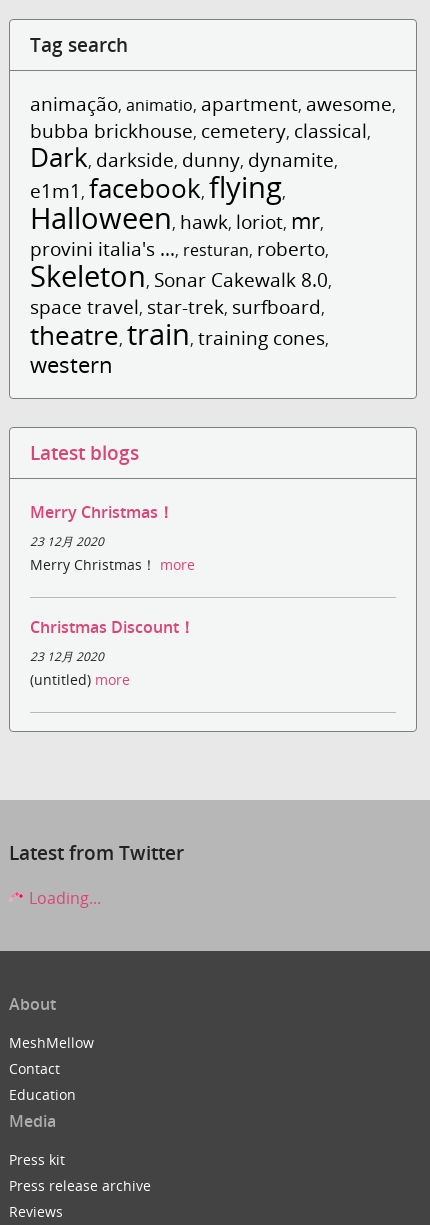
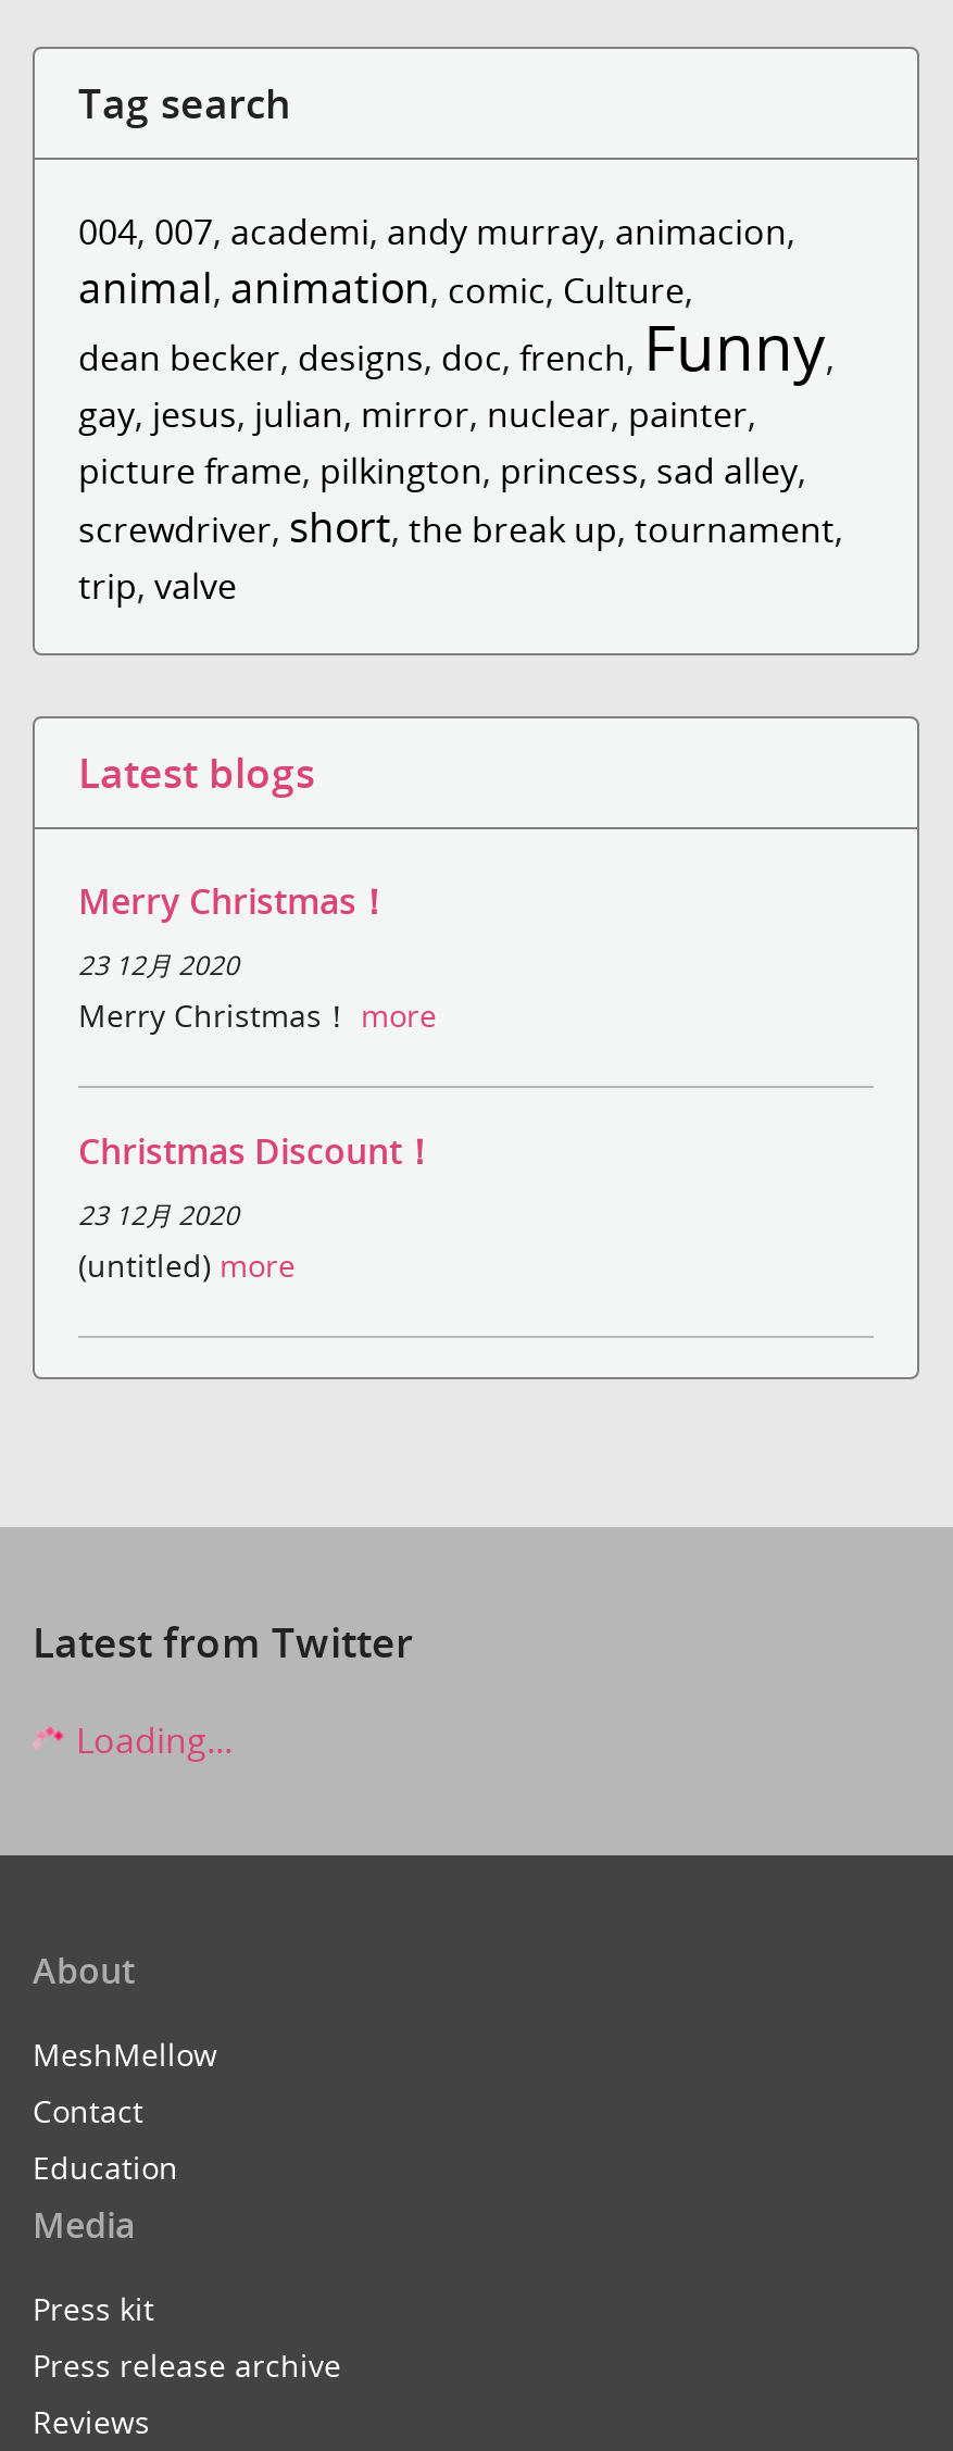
- animação, animatio, apartment, awesome,
- bubba brickhouse, cemetery, classical,
- Dark, darkside, dunny, dynamite,
- e1m1,facebook,flying,
- Halloween,hawk,loriot, mr,
- provini italia's ..., resturan, roberto,
- Skeleton,Sonar Cakewalk 8.0,
- space travel, star-trek, surfboard,
- theatre,train,training cones,
- western
+ 004, 007, academi, andy murray, animacion,
+ animal, animation, comic, Culture,
+ dean becker,designs,doc,french,Funny,
+ gay, jesus, julian, mirror, nuclear, painter,
+ picture frame, pilkington, princess, sad alley,
+ screwdriver, short, the break up, tournament,
+ trip, valve
